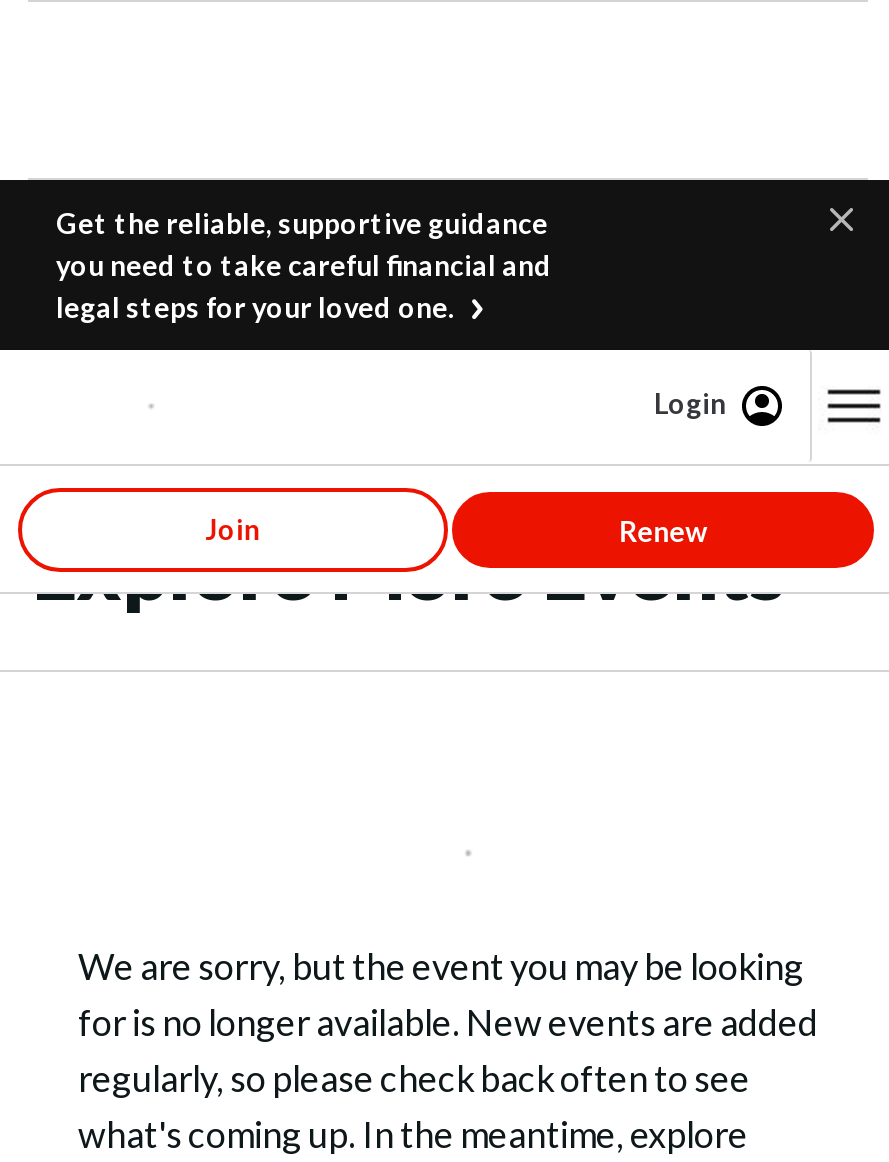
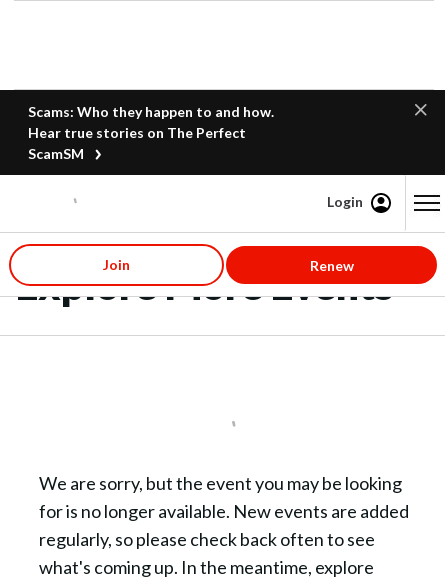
- Get the reliable, supportive guidance
- you need to take careful financial and
- legal steps for your loved one.
+ Scams: Who they happen to and how.
+ Hear true stories on The Perfect
+ ScamSM
